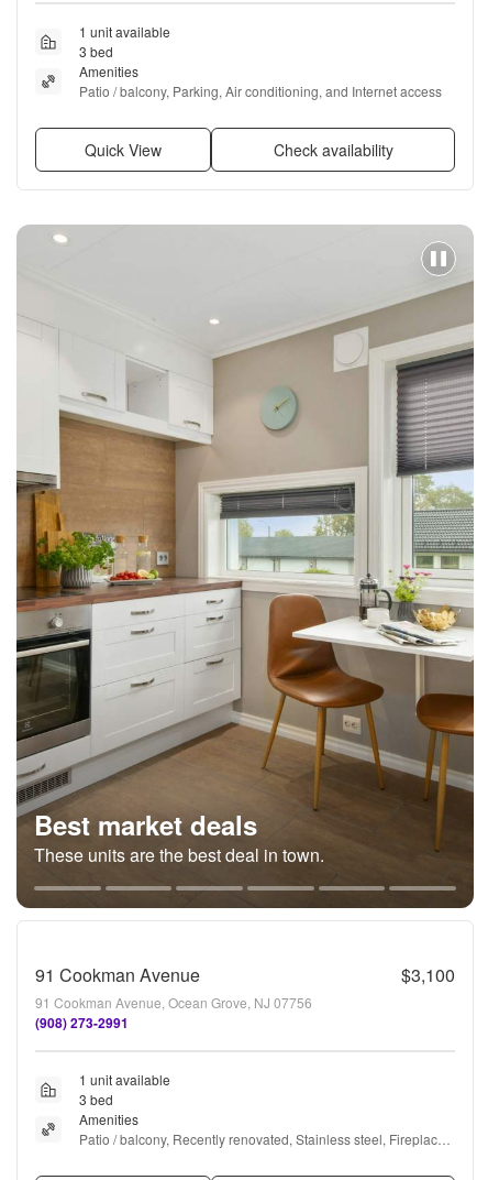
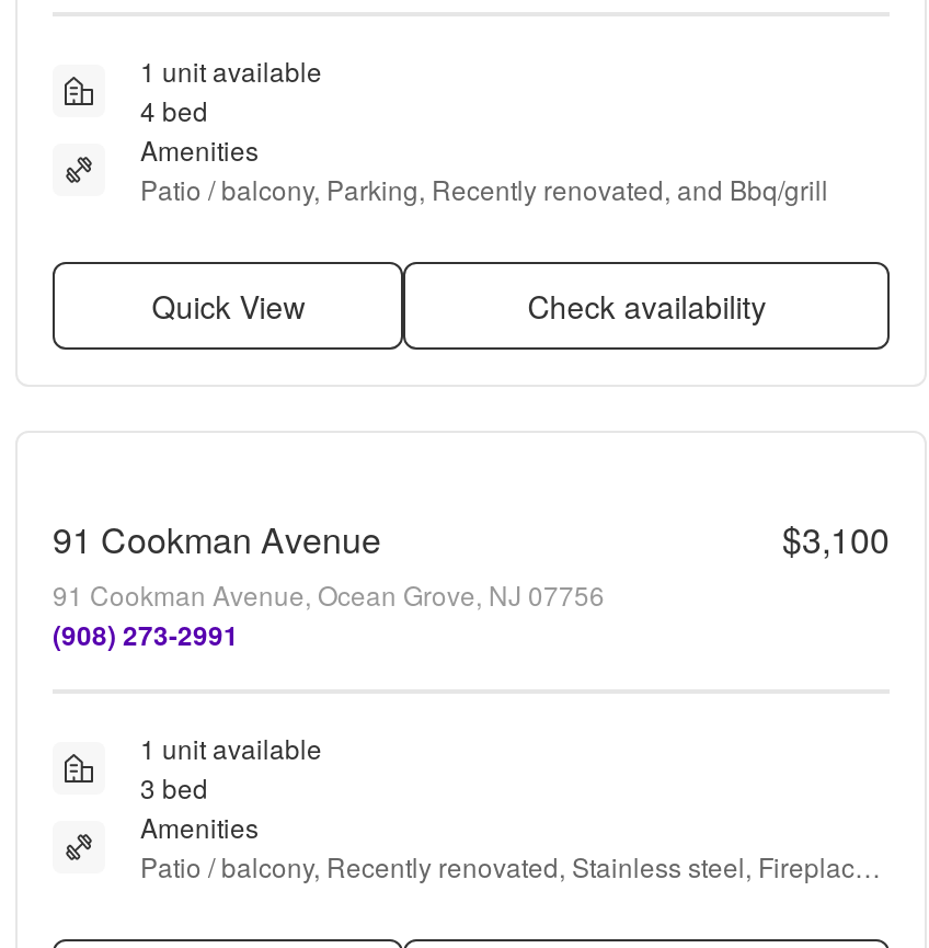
- 3 bed
+ 4 bed

- Patio / balcony, Parking, Air conditioning, and Internet access
+ Patio / balcony, Parking, Recently renovated, and Bbq/grill

- [image]
- Best market deals
- These units are the best deal in town.
